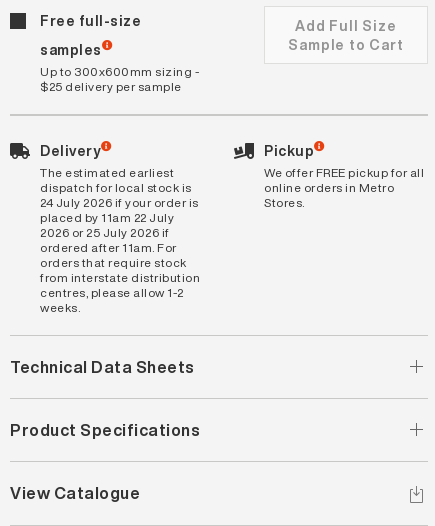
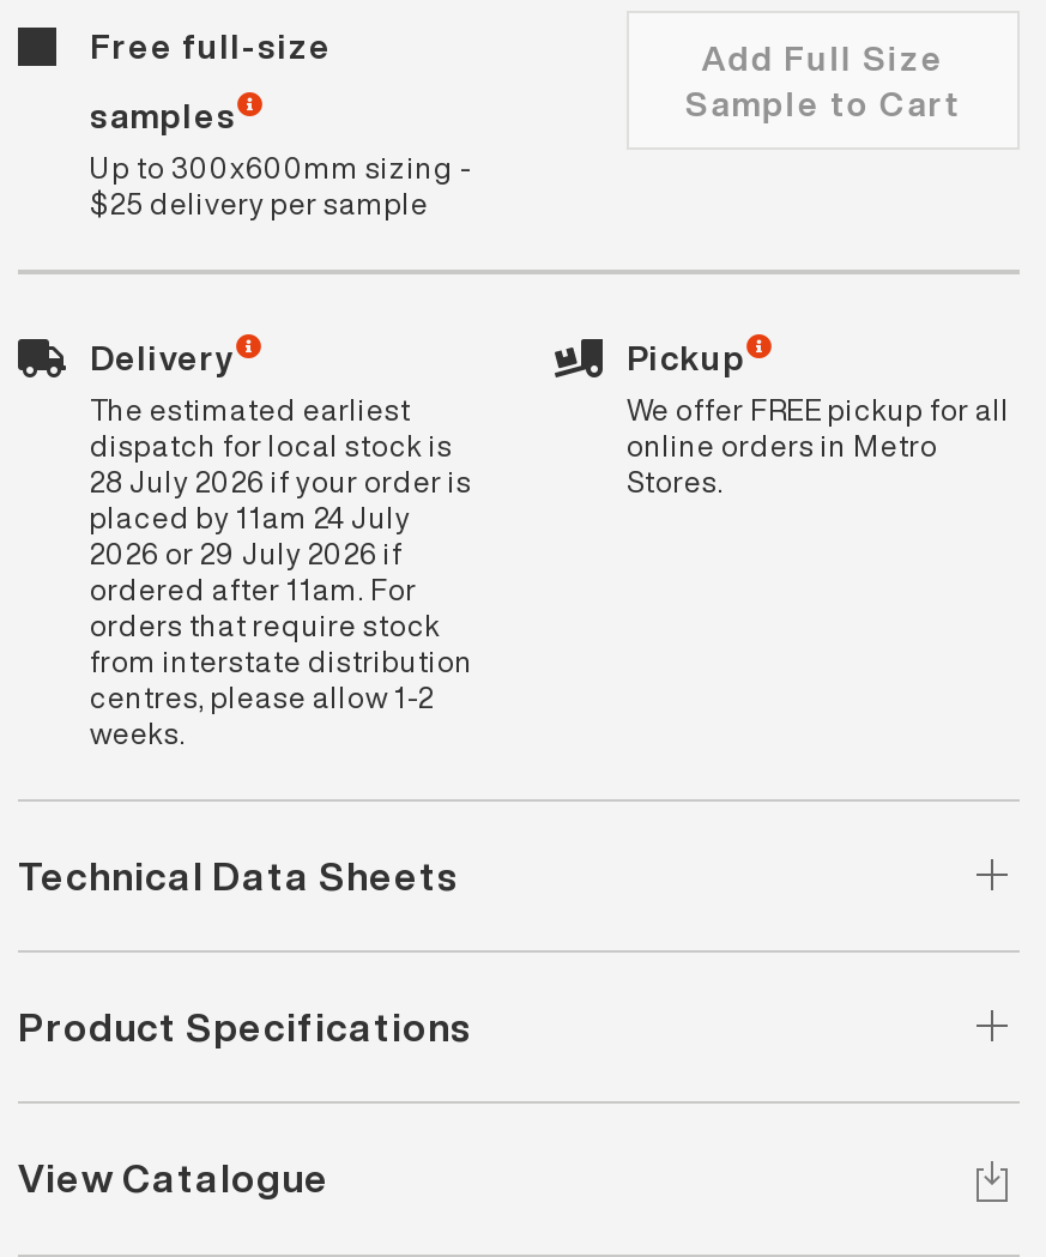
- 24 July 2026 if your order is
+ 28 July 2026 if your order is

- placed by 11am 22 July
+ placed by 11am 24 July

- 2026 or 25 July 2026 if
+ 2026 or 29 July 2026 if
